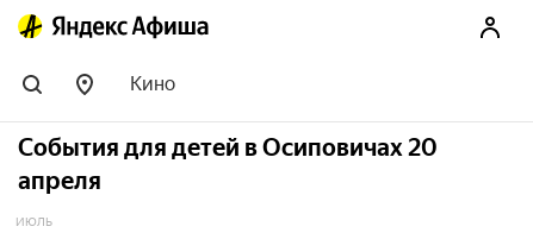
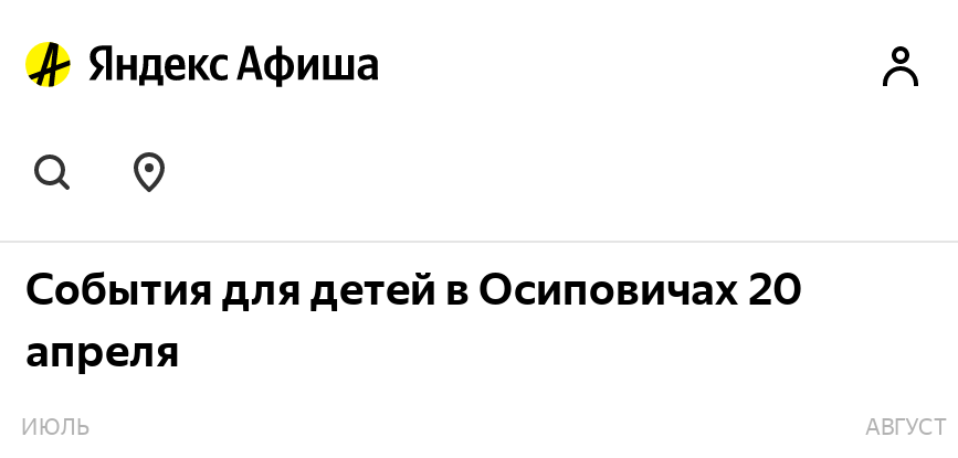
- Кино

+ АВГУСТ
